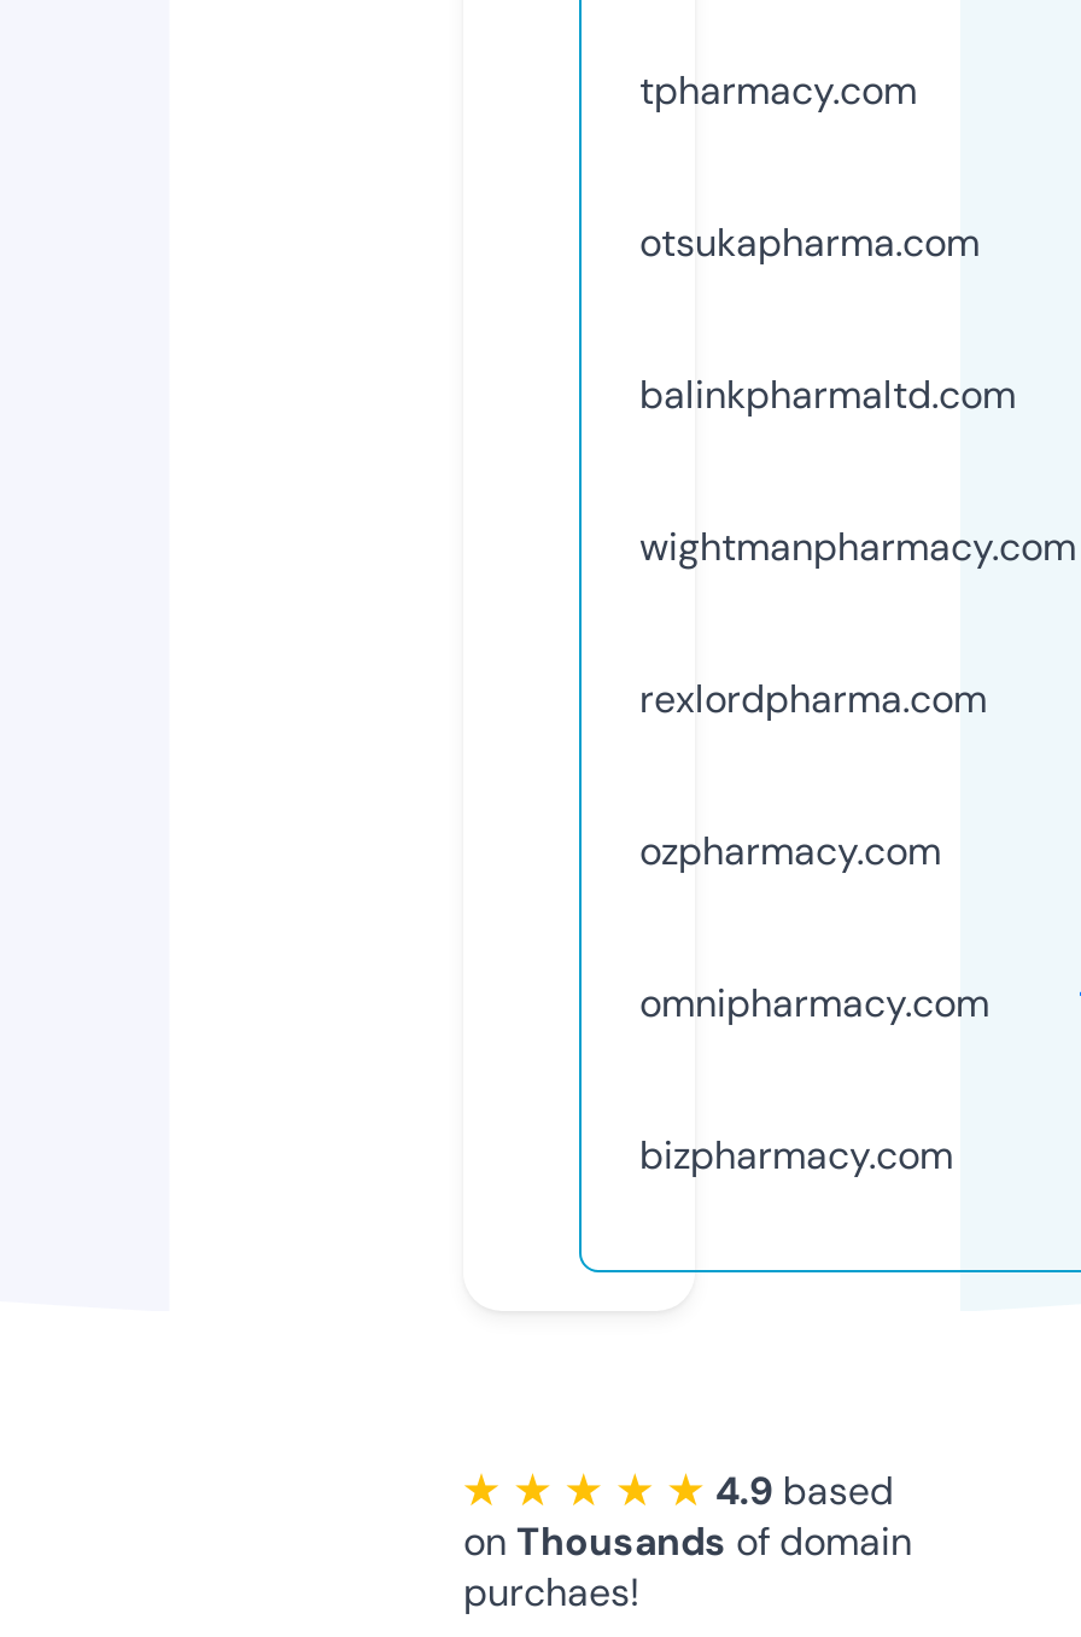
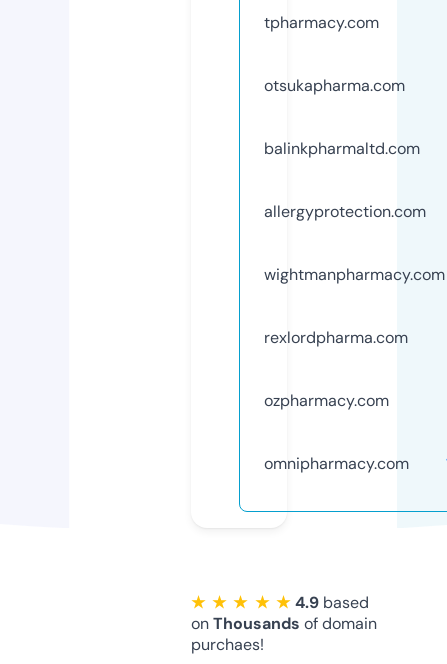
+ allergyprotection.com

moved down: wightmanpharmacy.com | rexlordpharma.com | ozpharmacy.com | omnipharmacy.com

- bizpharmacy.com
